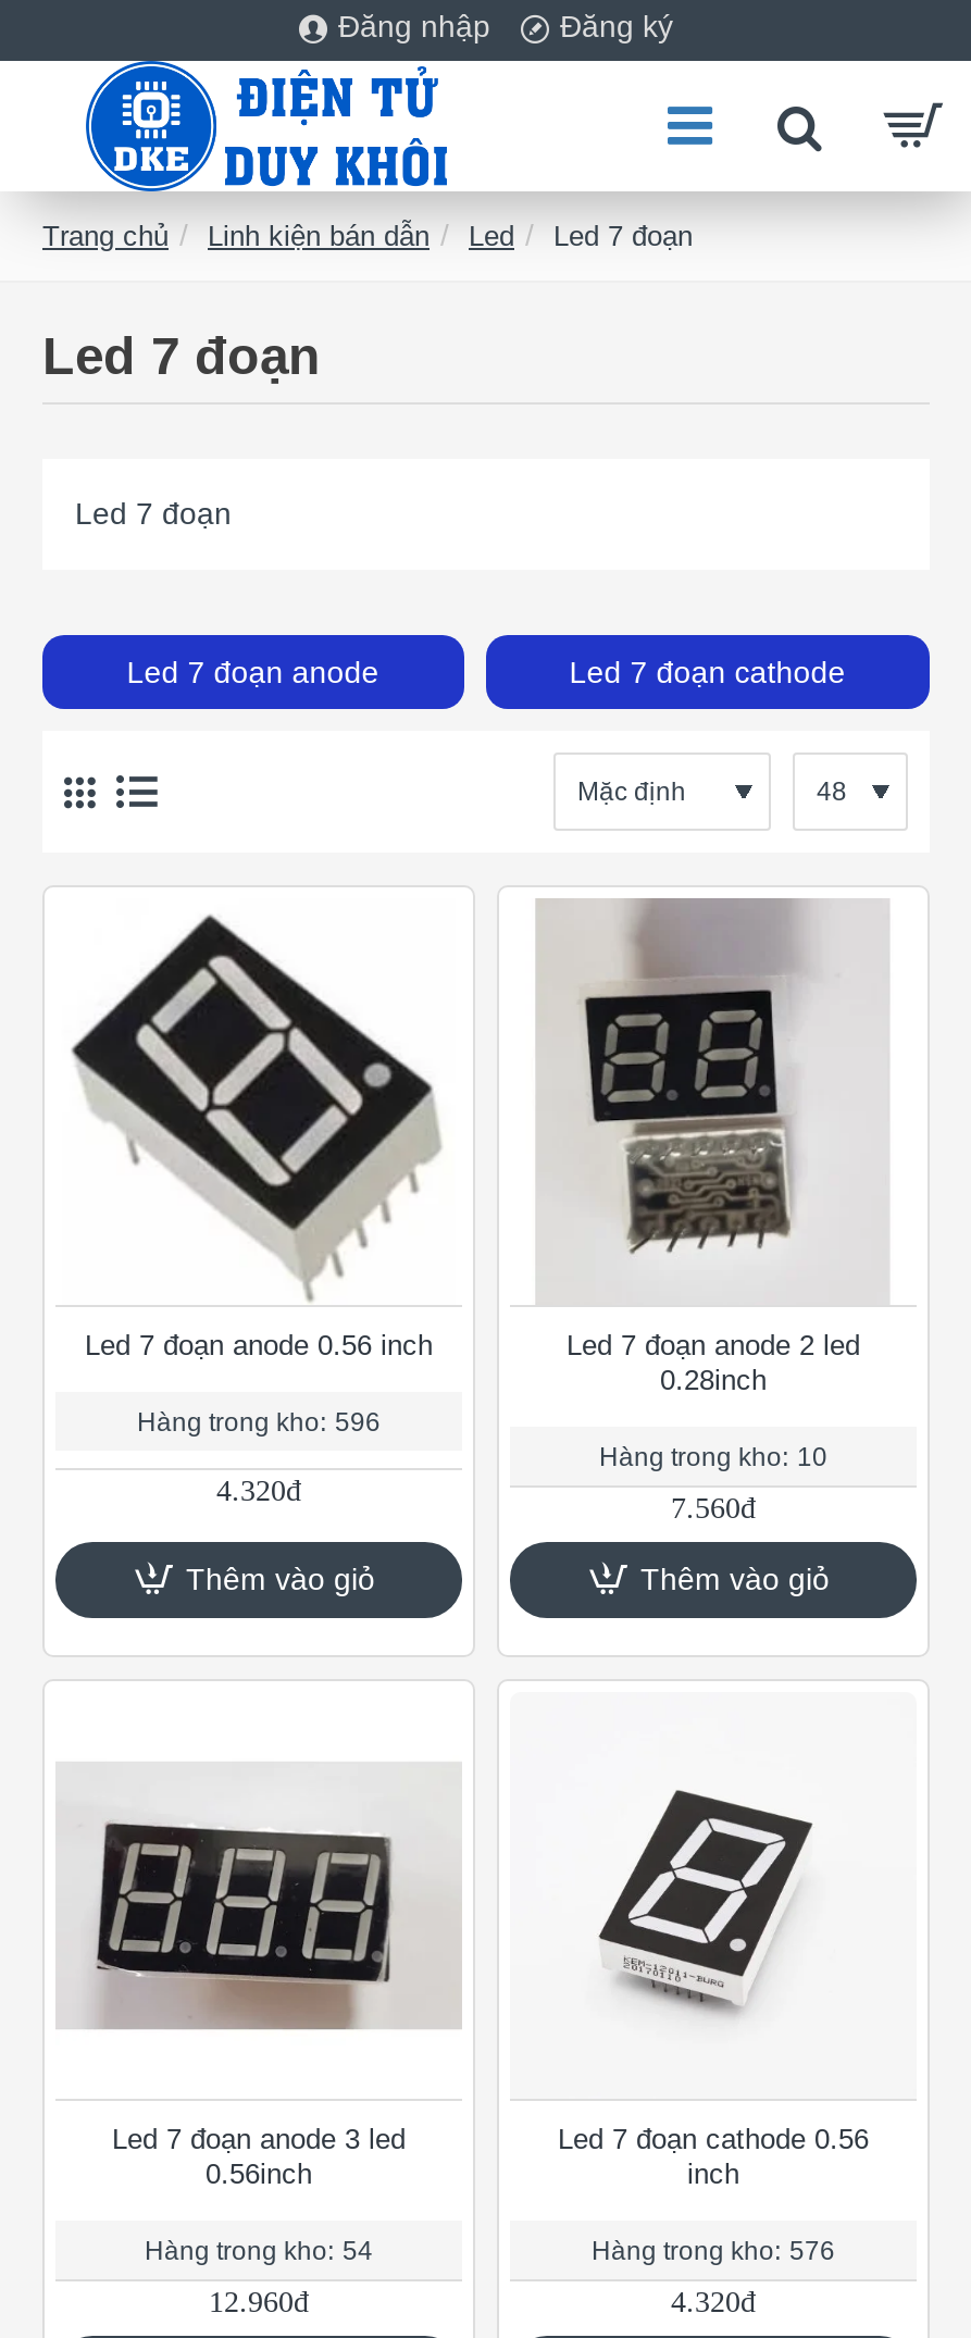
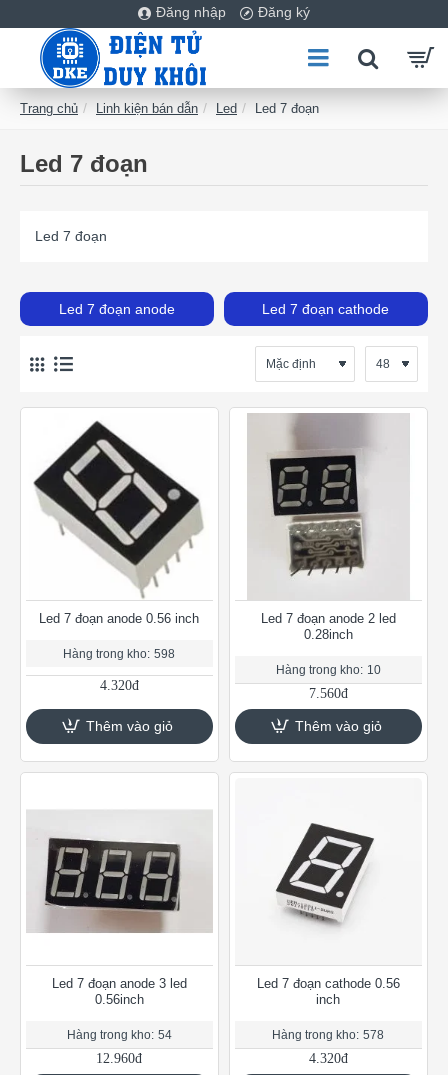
- Hàng trong kho: 596
+ Hàng trong kho: 598

- Hàng trong kho: 576
+ Hàng trong kho: 578
